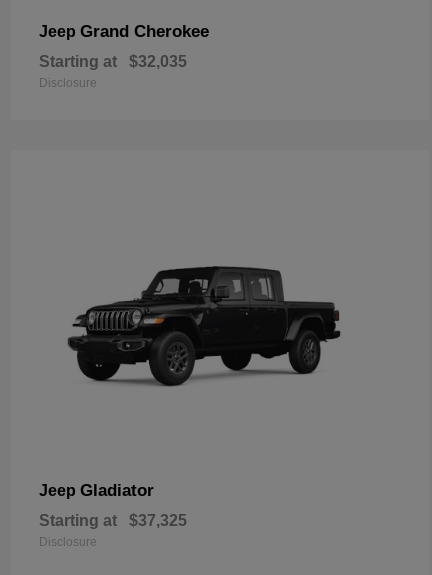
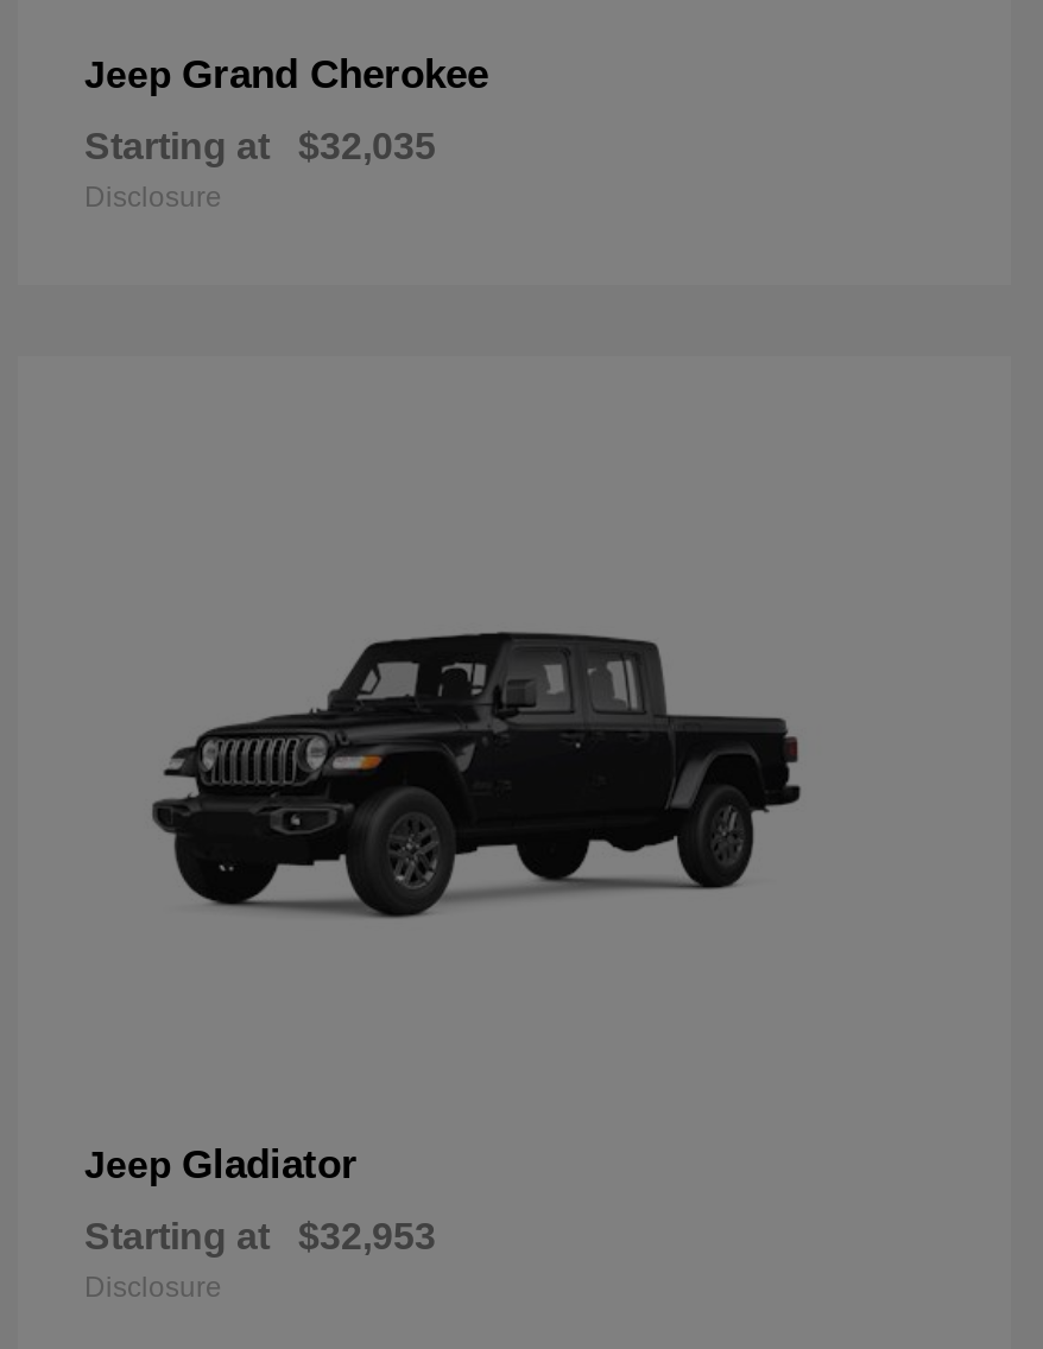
- Starting at $37,325
+ Starting at $32,953
